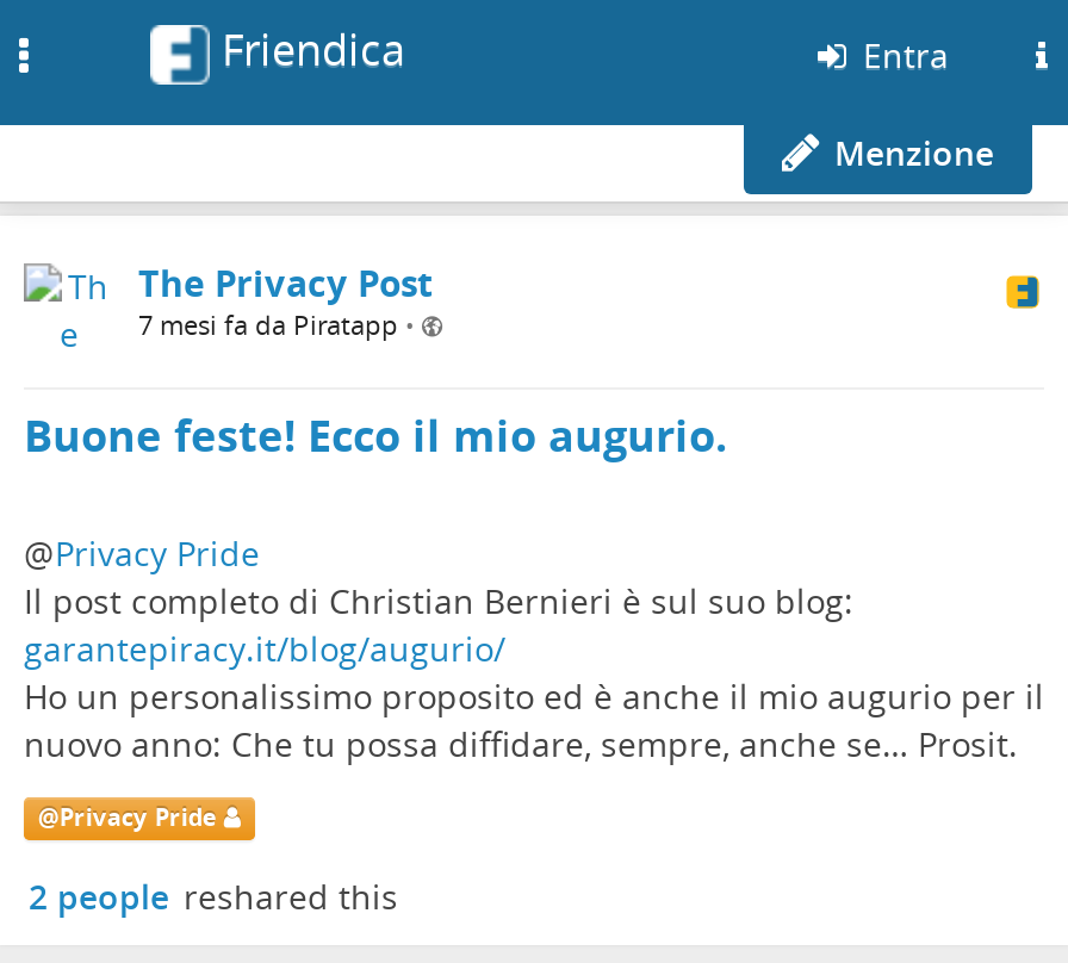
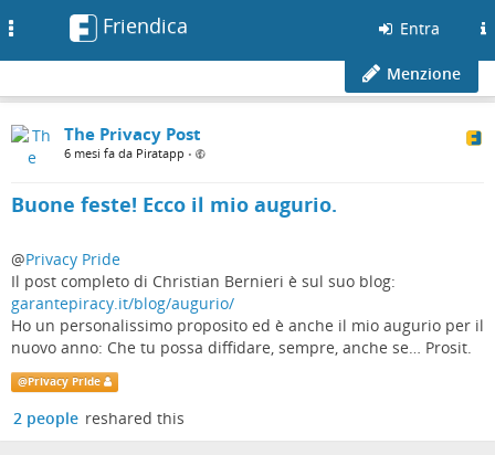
- 7 mesi fa da Piratapp •
+ 6 mesi fa da Piratapp •
